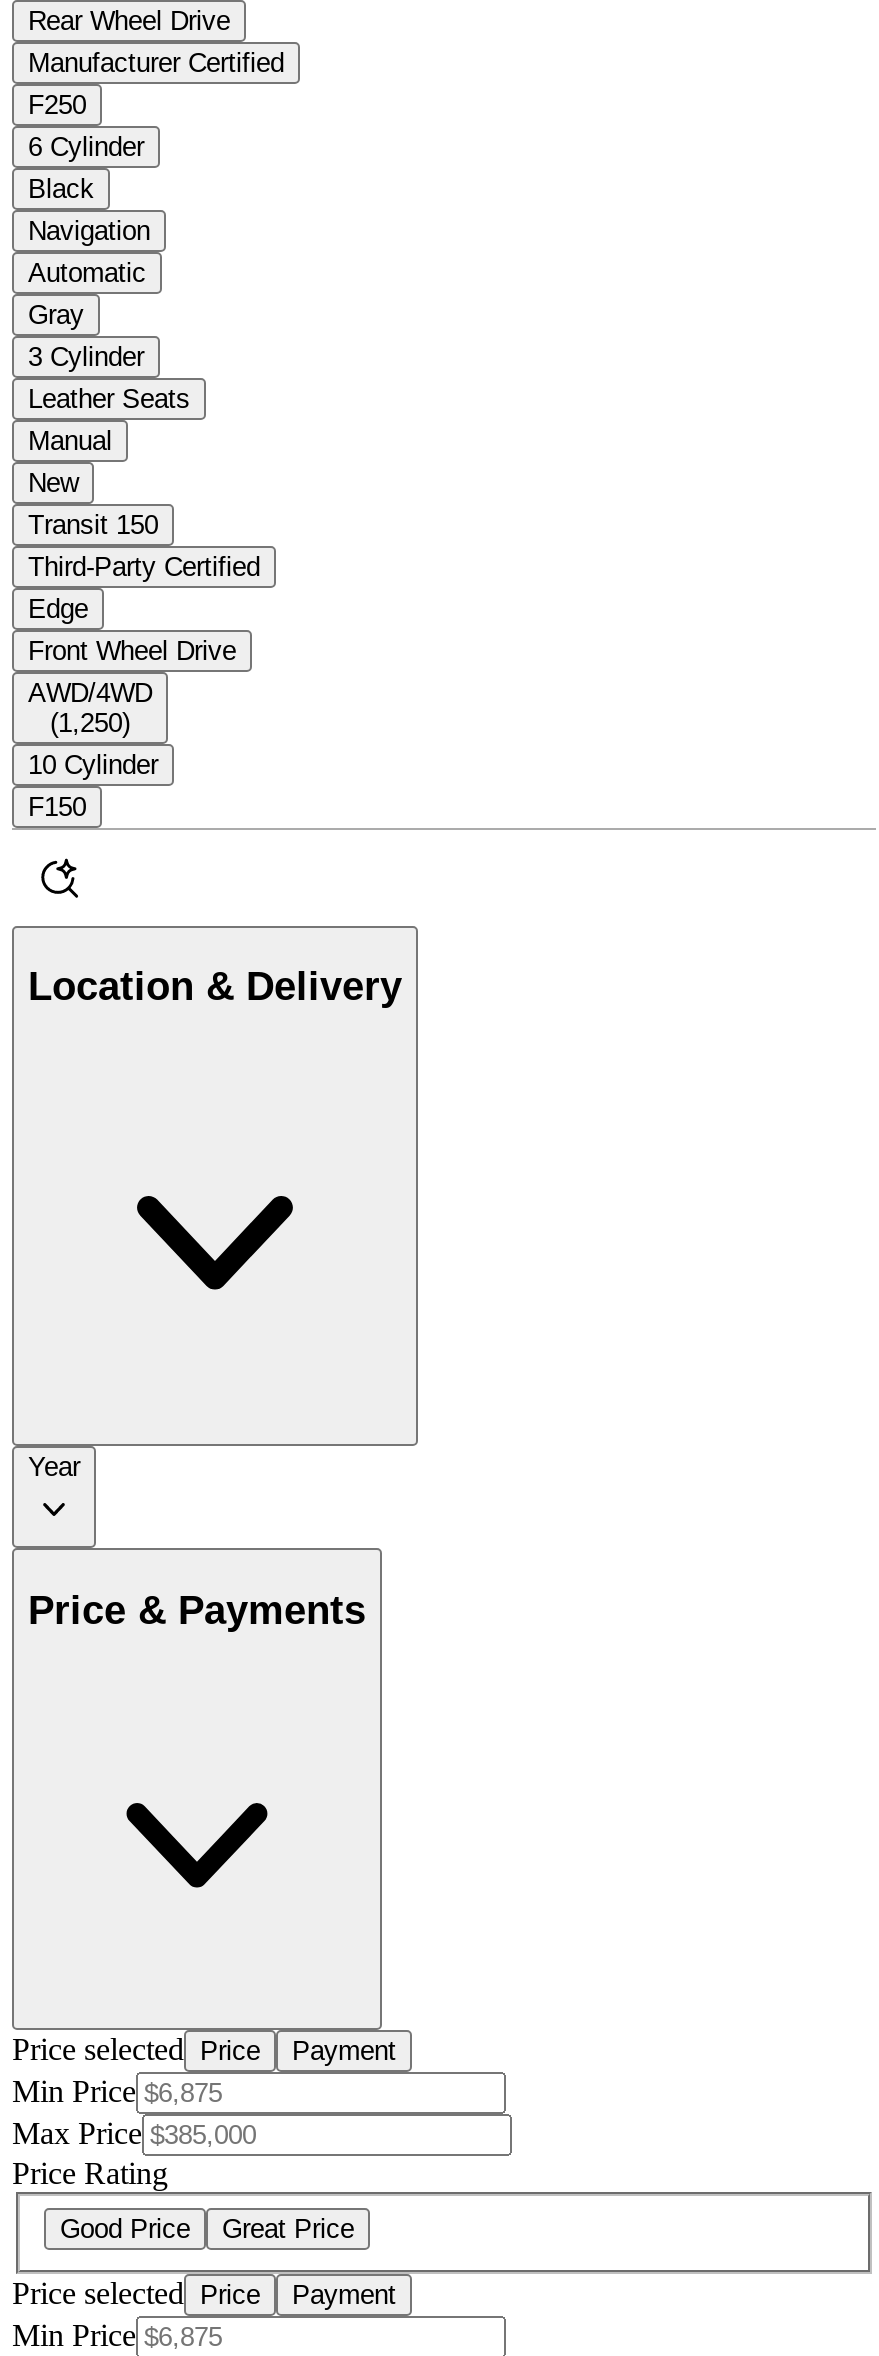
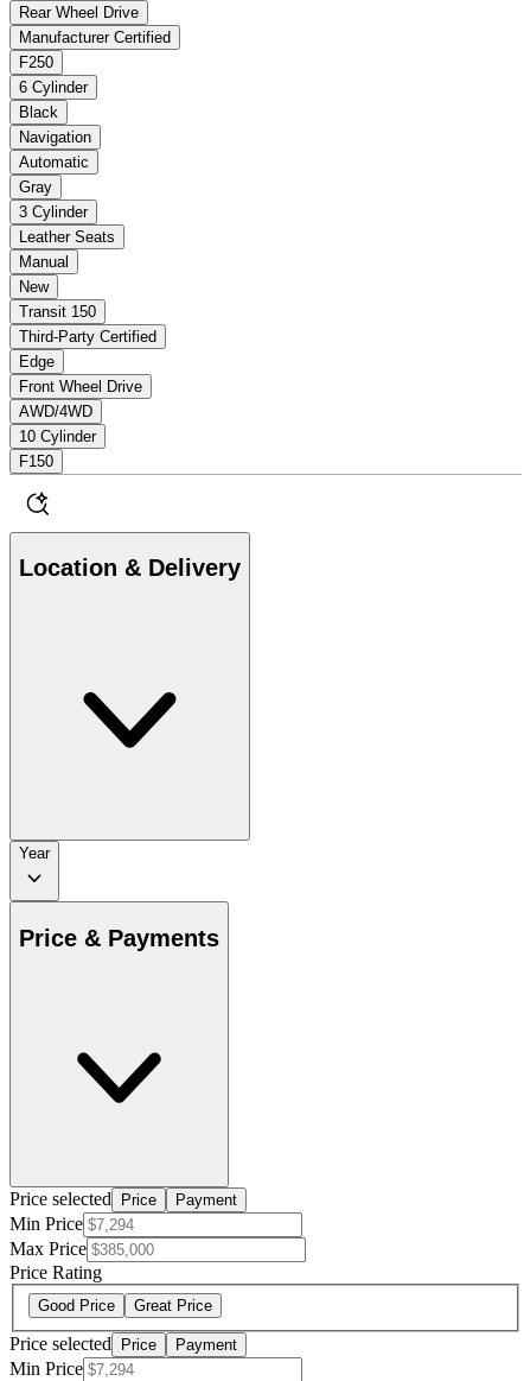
- (1,250)
